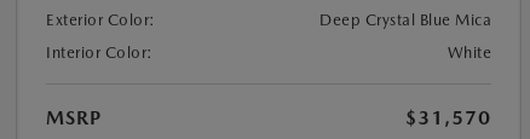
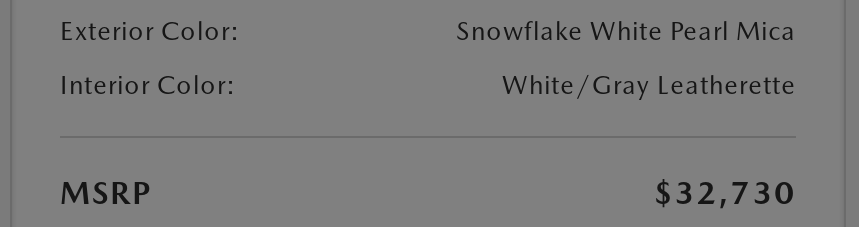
- Deep Crystal Blue Mica
+ Snowflake White Pearl Mica

- White
+ White/Gray Leatherette

- $31,570
+ $32,730
